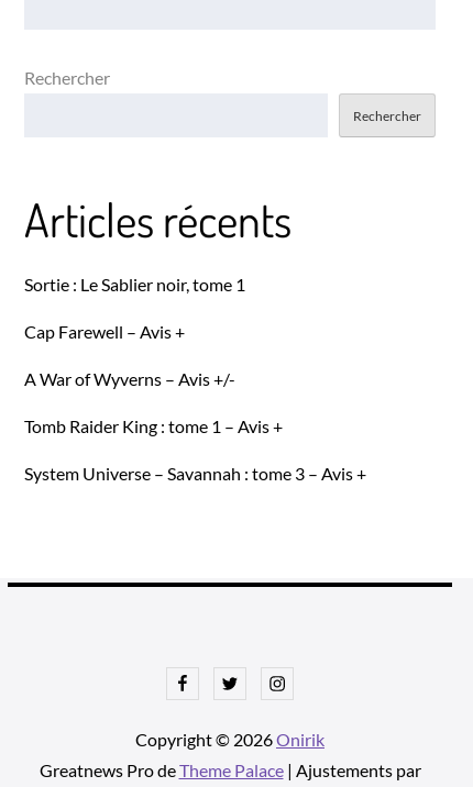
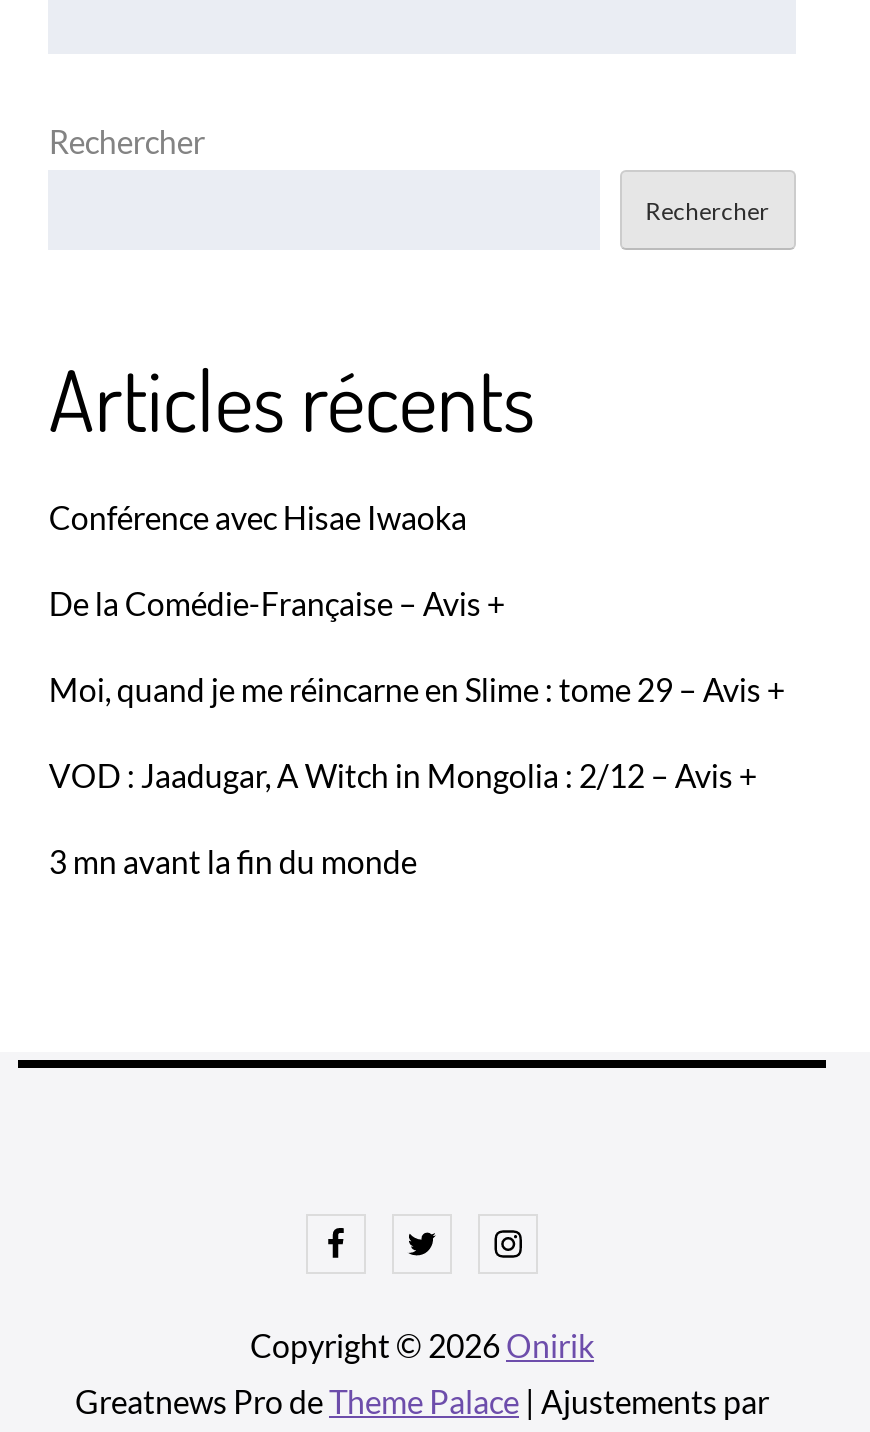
- Sortie : Le Sablier noir, tome 1
+ Conférence avec Hisae Iwaoka

- Cap Farewell – Avis +
+ De la Comédie-Française – Avis +

- A War of Wyverns – Avis +/-
+ Moi, quand je me réincarne en Slime : tome 29 – Avis +

- Tomb Raider King : tome 1 – Avis +
+ VOD : Jaadugar, A Witch in Mongolia : 2/12 – Avis +

- System Universe – Savannah : tome 3 – Avis +
+ 3 mn avant la fin du monde
